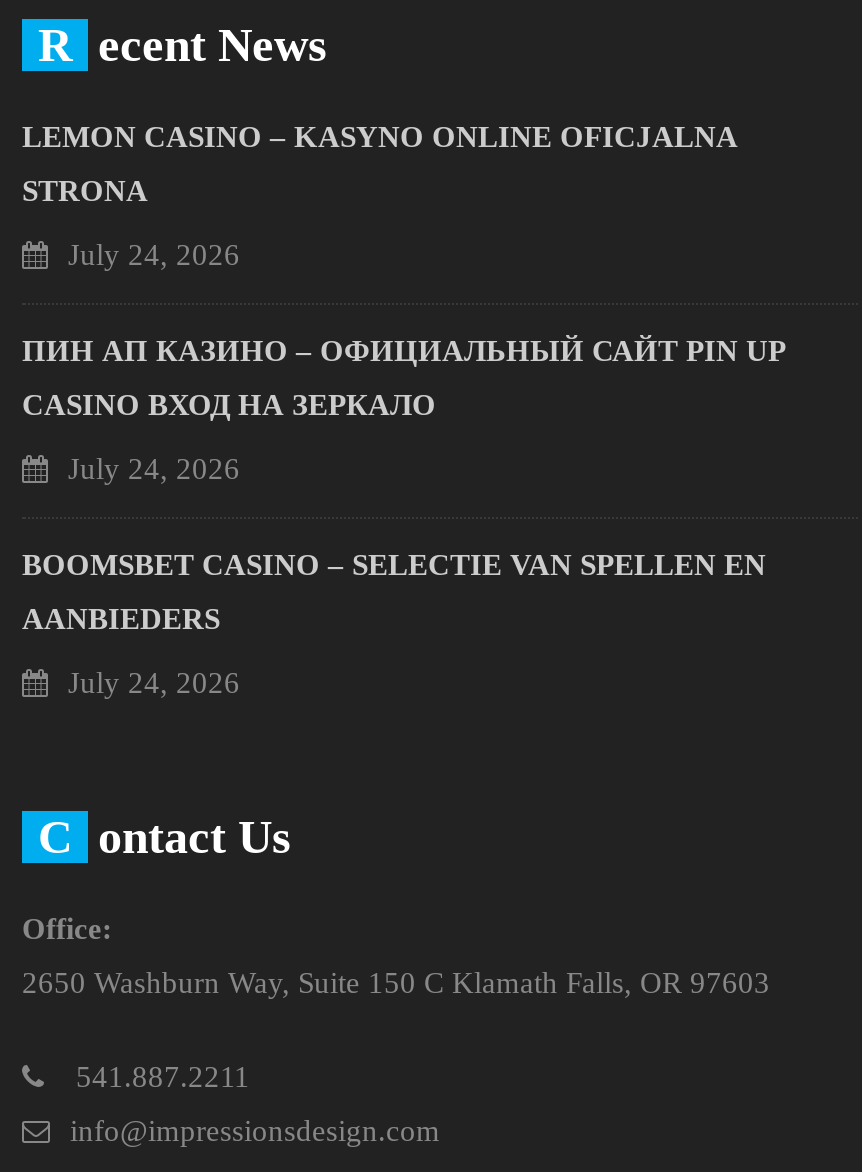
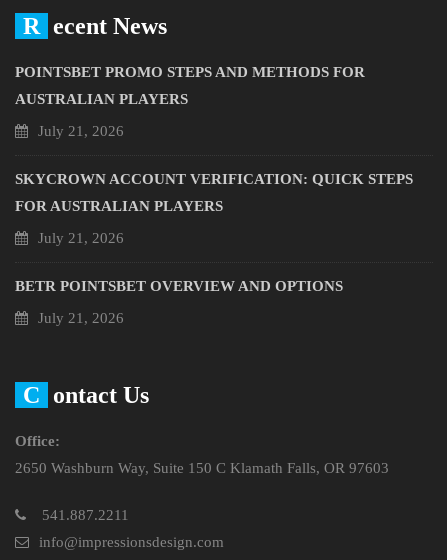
- LEMON CASINO – KASYNO ONLINE OFICJALNA
- STRONA
- July 24, 2026
- ПИН АП КАЗИНО – ОФИЦИАЛЬНЫЙ САЙТ PIN UP
- CASINO ВХОД НА ЗЕРКАЛО
- July 24, 2026
- BOOMSBET CASINO – SELECTIE VAN SPELLEN EN
- AANBIEDERS
- July 24, 2026
+ POINTSBET PROMO STEPS AND METHODS FOR
+ AUSTRALIAN PLAYERS
+ July 21, 2026
+ SKYCROWN ACCOUNT VERIFICATION: QUICK STEPS
+ FOR AUSTRALIAN PLAYERS
+ July 21, 2026
+ BETR POINTSBET OVERVIEW AND OPTIONS
+ July 21, 2026
